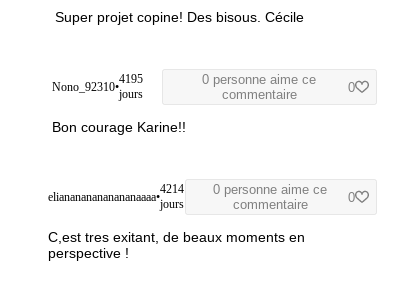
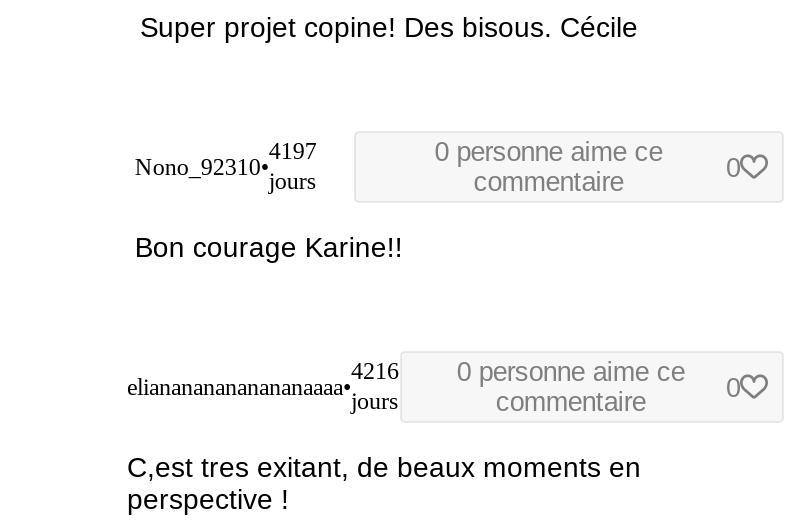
- 4195
+ 4197

- 4214
+ 4216
